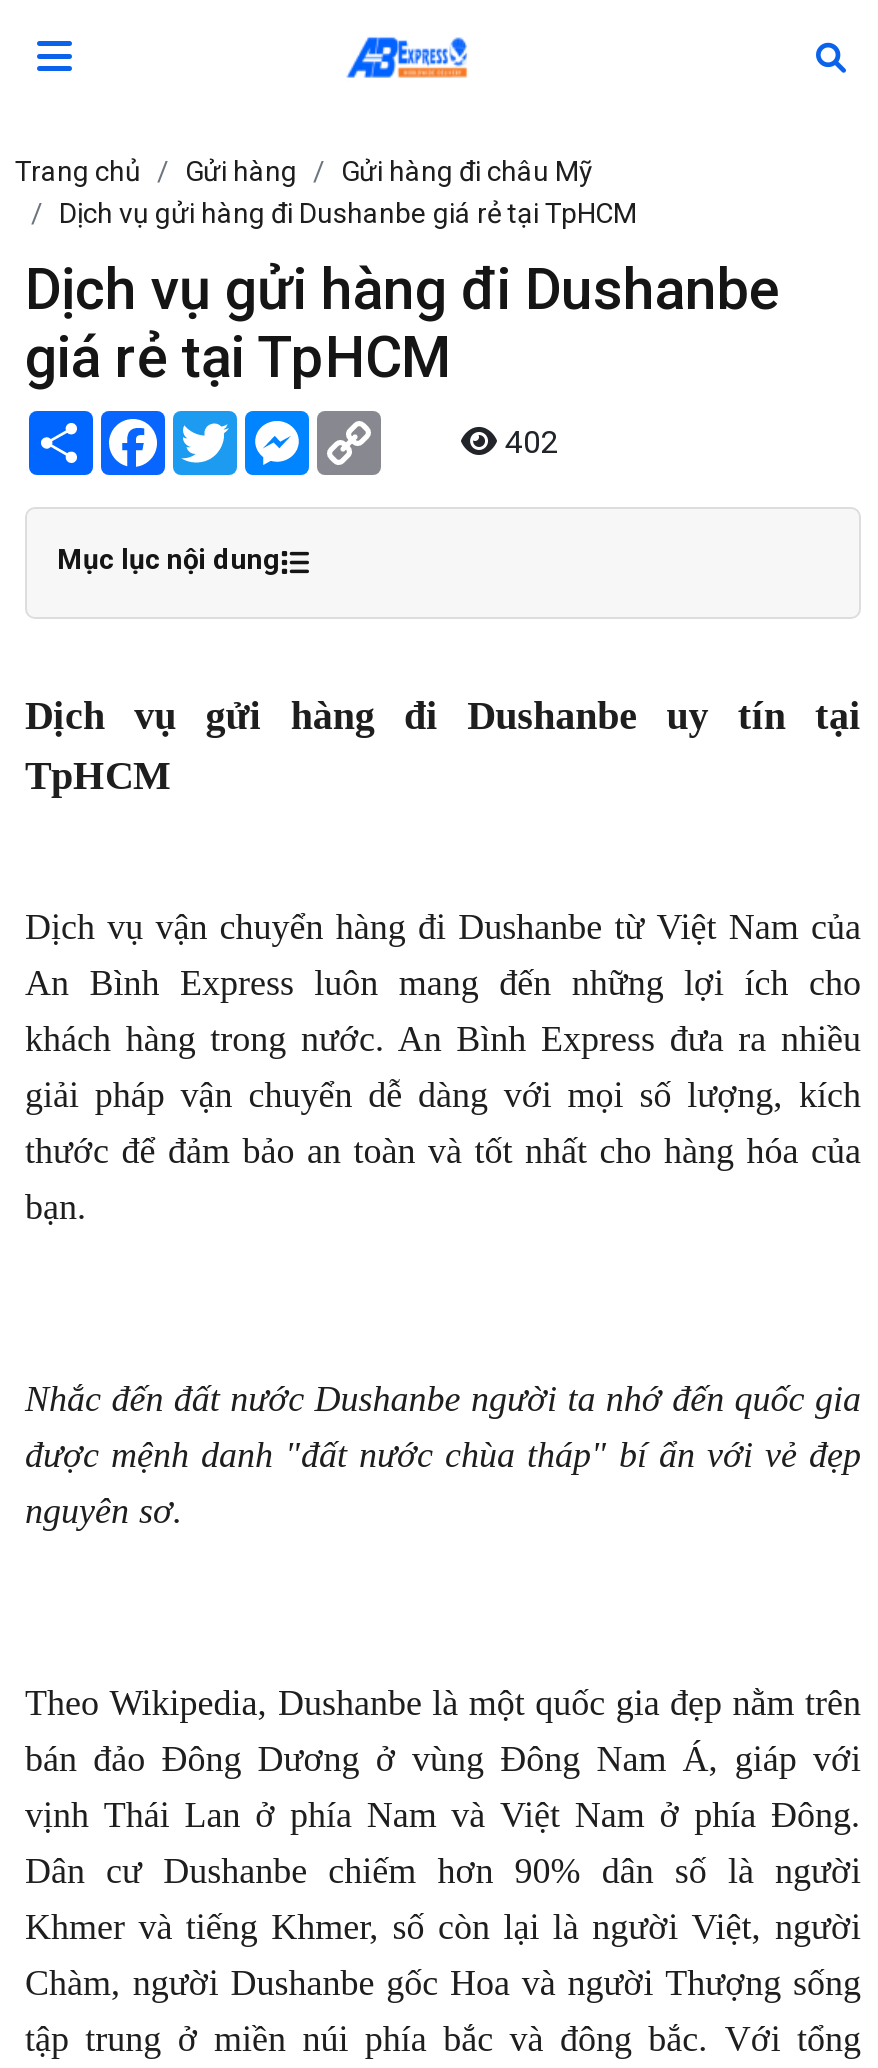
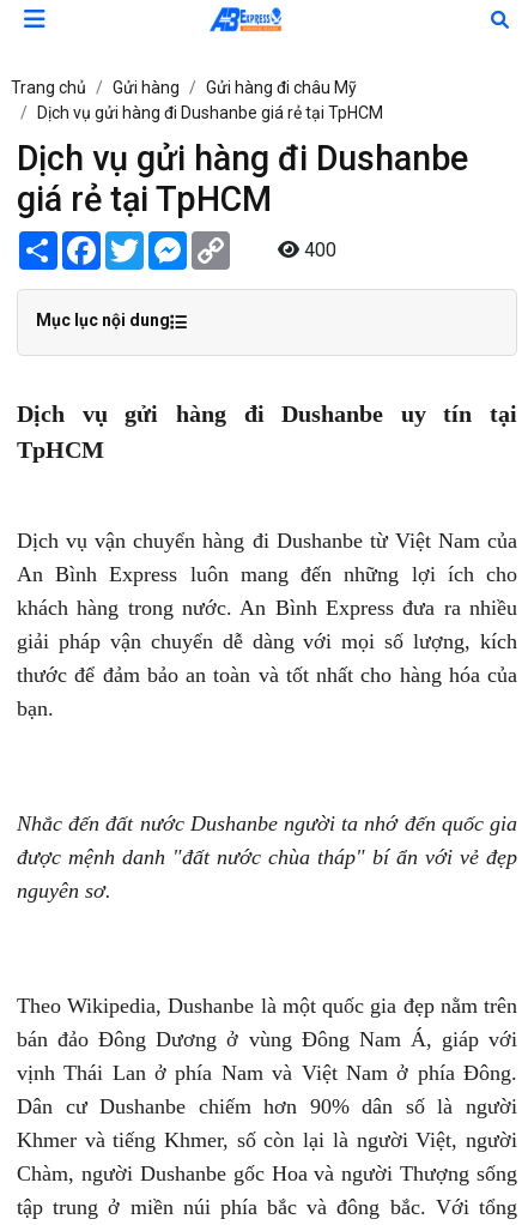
- 402
+ 400
